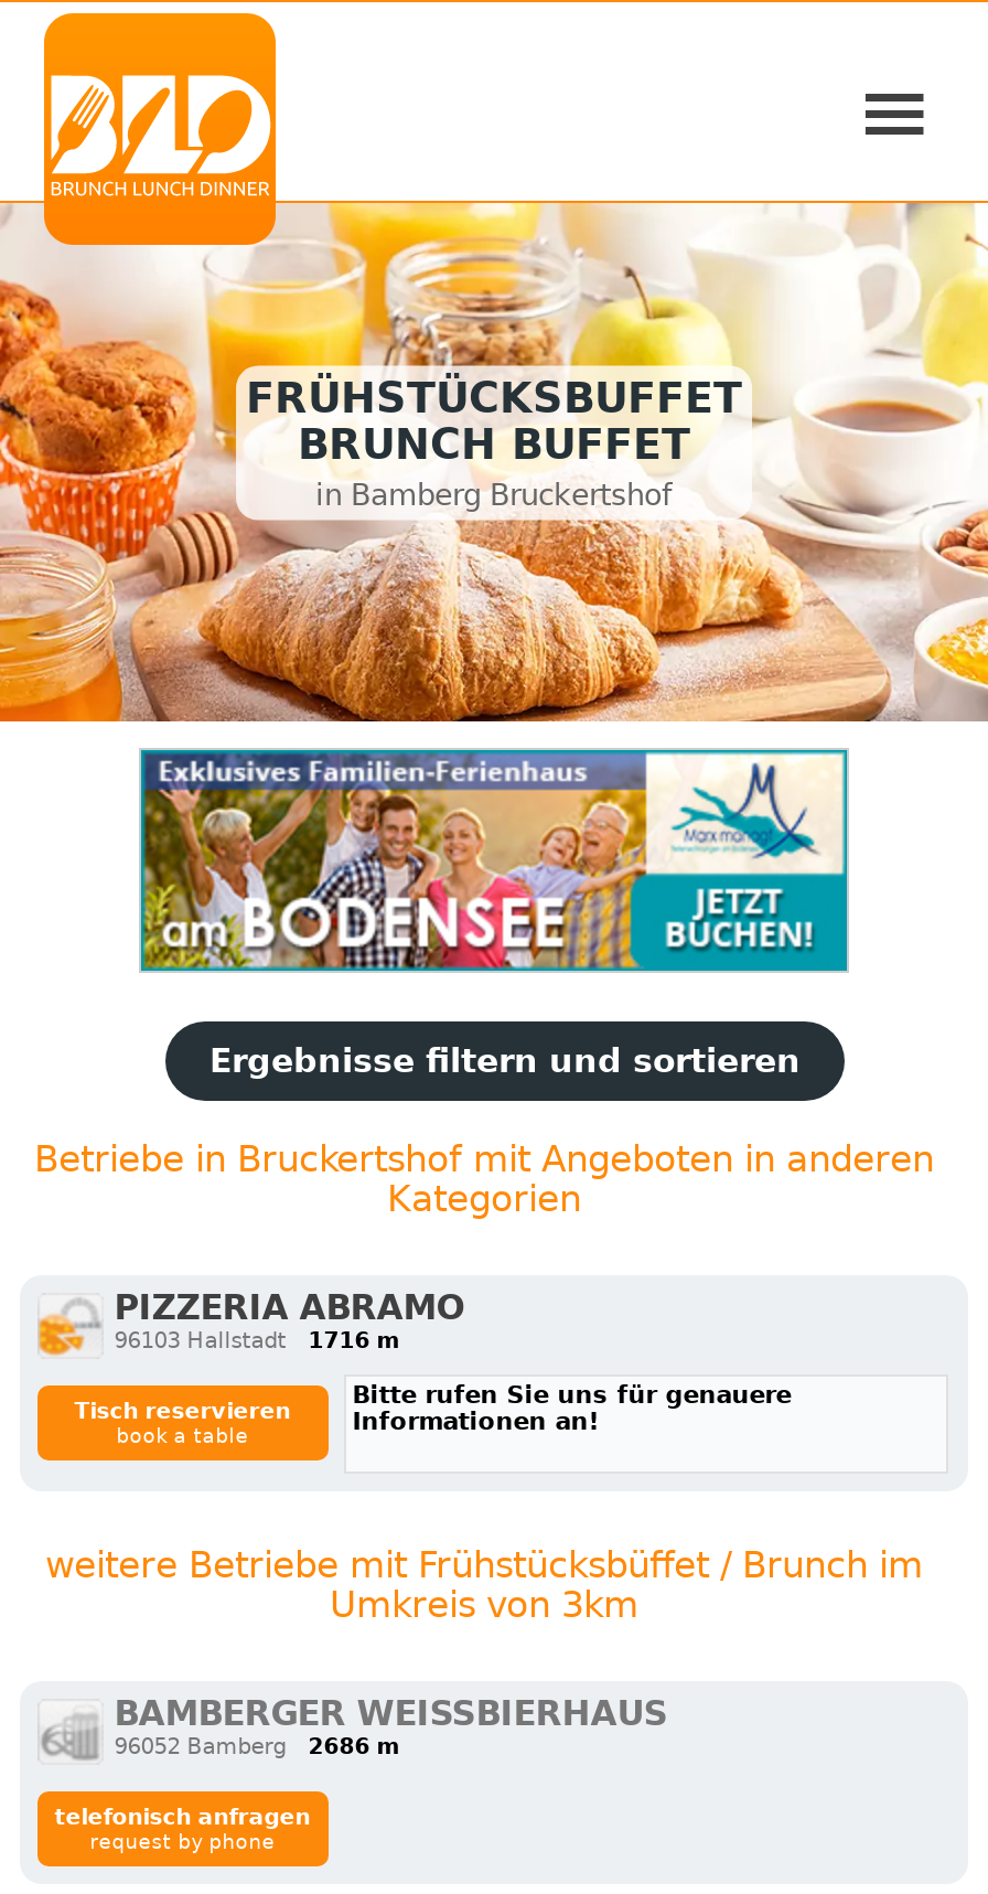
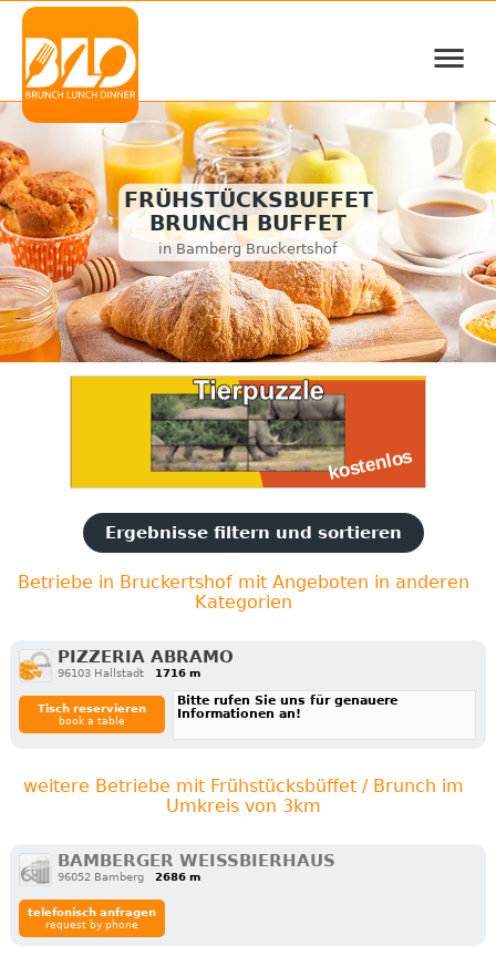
- [image]
+ [image]
